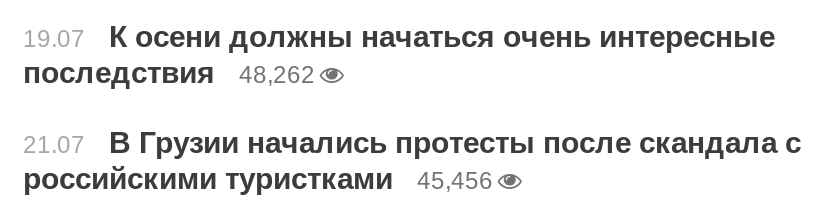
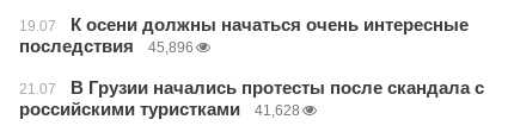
- последствия 48,262
+ последствия 45,896

- российскими туристками 45,456
+ российскими туристками 41,628
